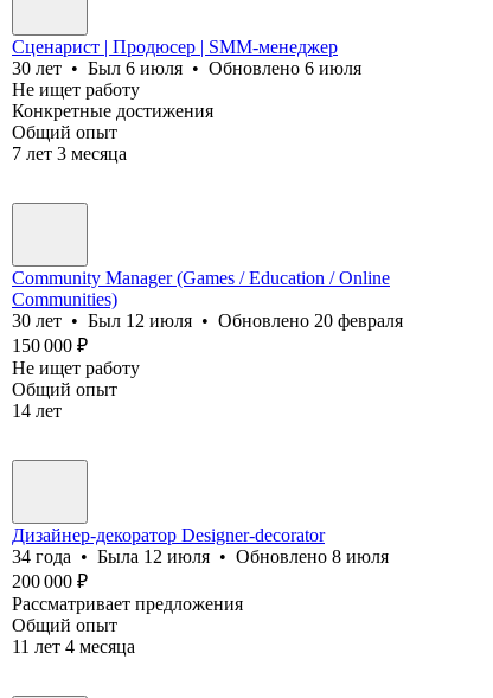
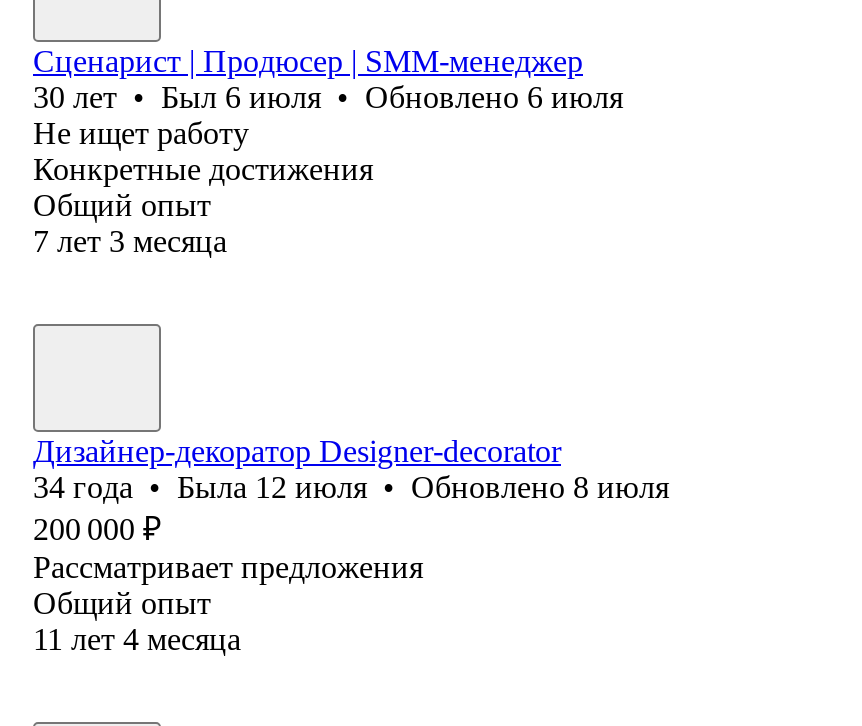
- Community Manager (Games / Education / Online
- Communities)
- 30 лет • Был 12 июля • Обновлено 20 февраля
- 150 000 ₽
- Не ищет работу
- Общий опыт
- 14 лет
